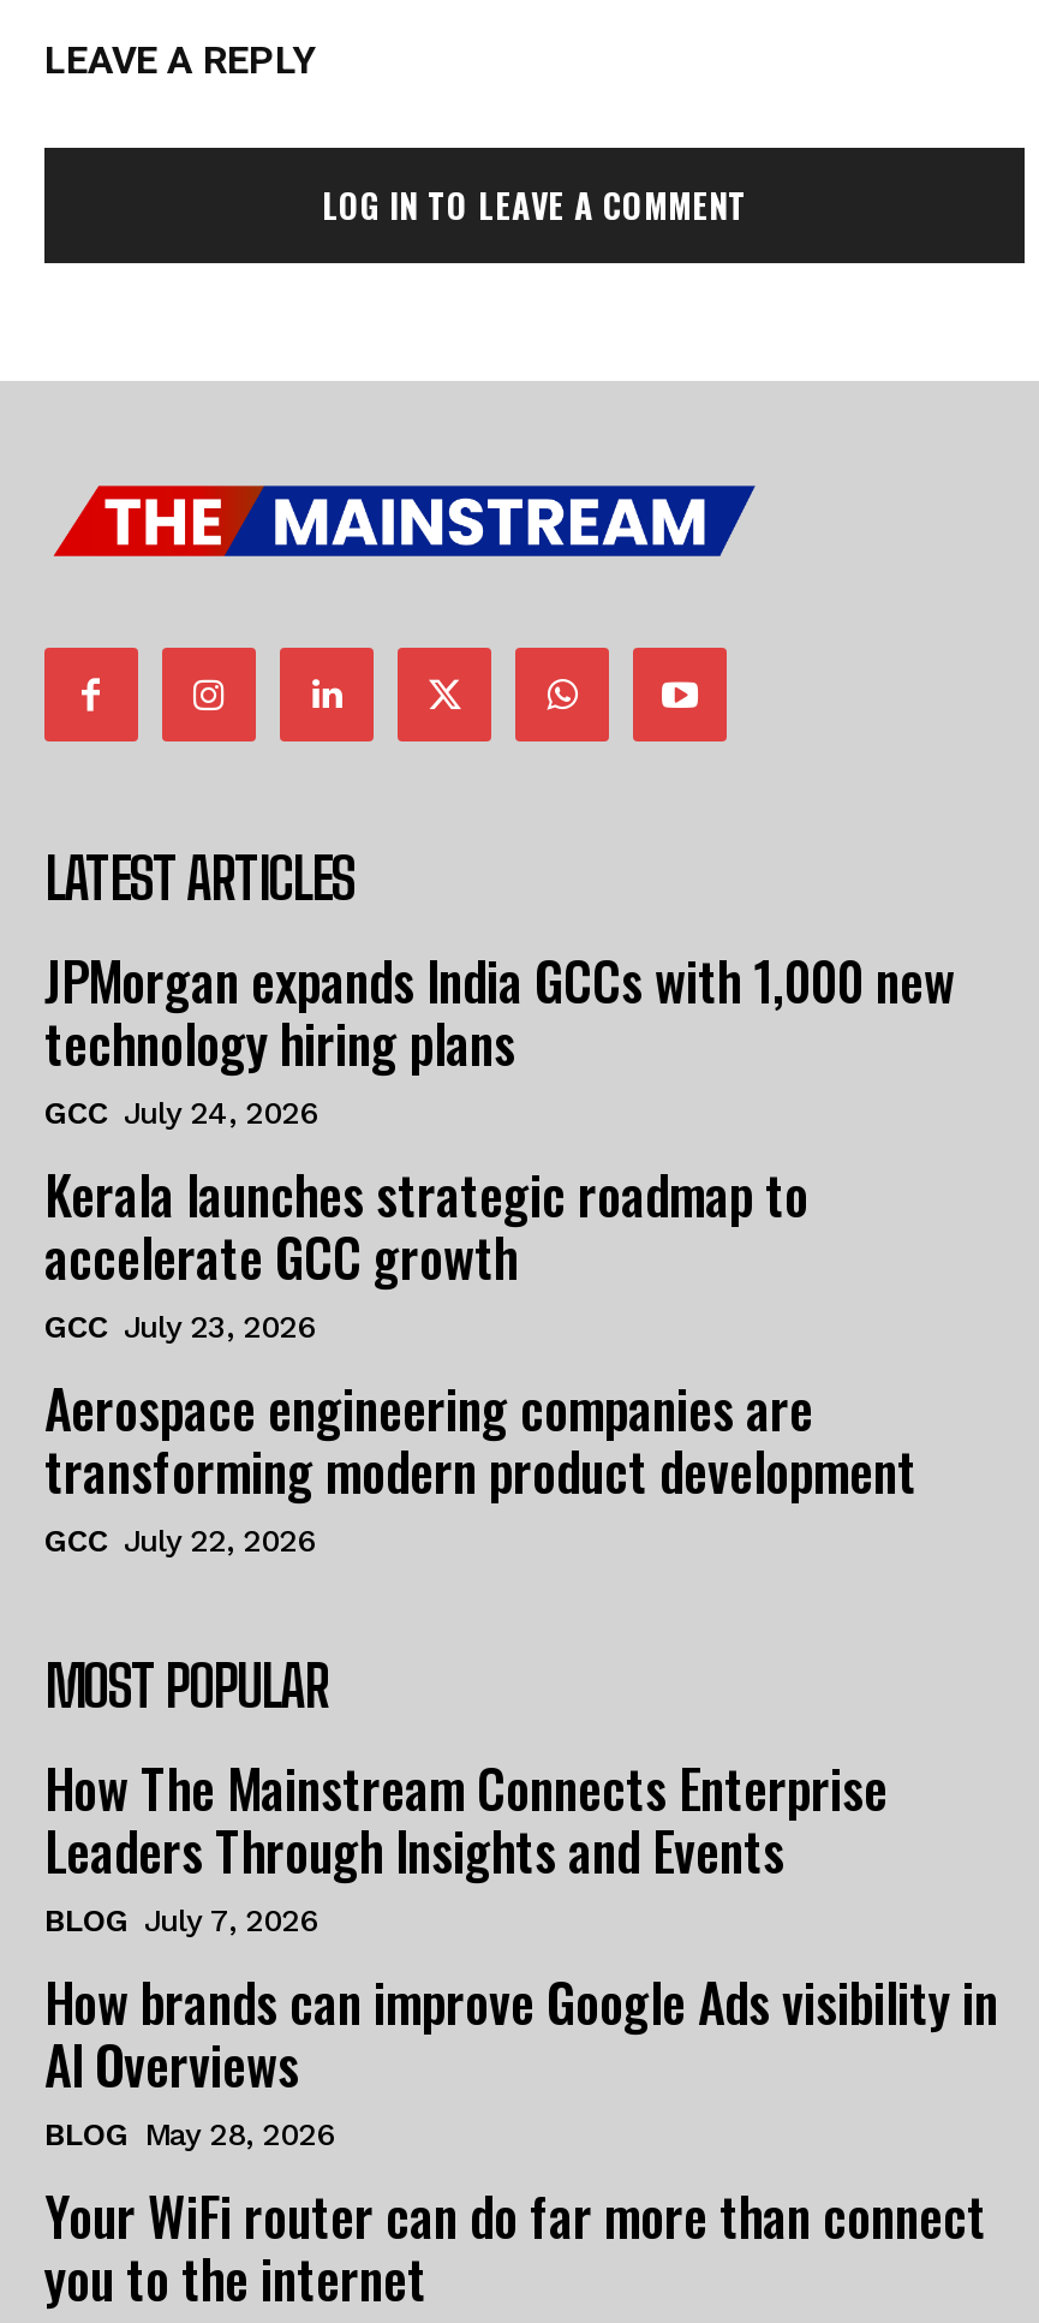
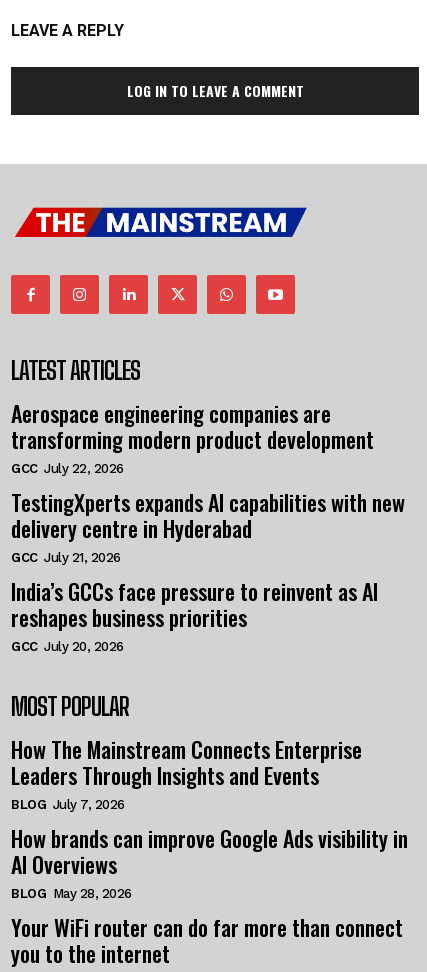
- JPMorgan expands India GCCs with 1,000 new
- technology hiring plans
- GCC July 24, 2026
- Kerala launches strategic roadmap to
- accelerate GCC growth
- GCC July 23, 2026

moved up: Aerospace engineering companies are | transforming modern product development | GCC July 22, 2026

+ TestingXperts expands AI capabilities with new
+ delivery centre in Hyderabad
+ GCC July 21, 2026
+ India’s GCCs face pressure to reinvent as AI
+ reshapes business priorities
+ GCC July 20, 2026
